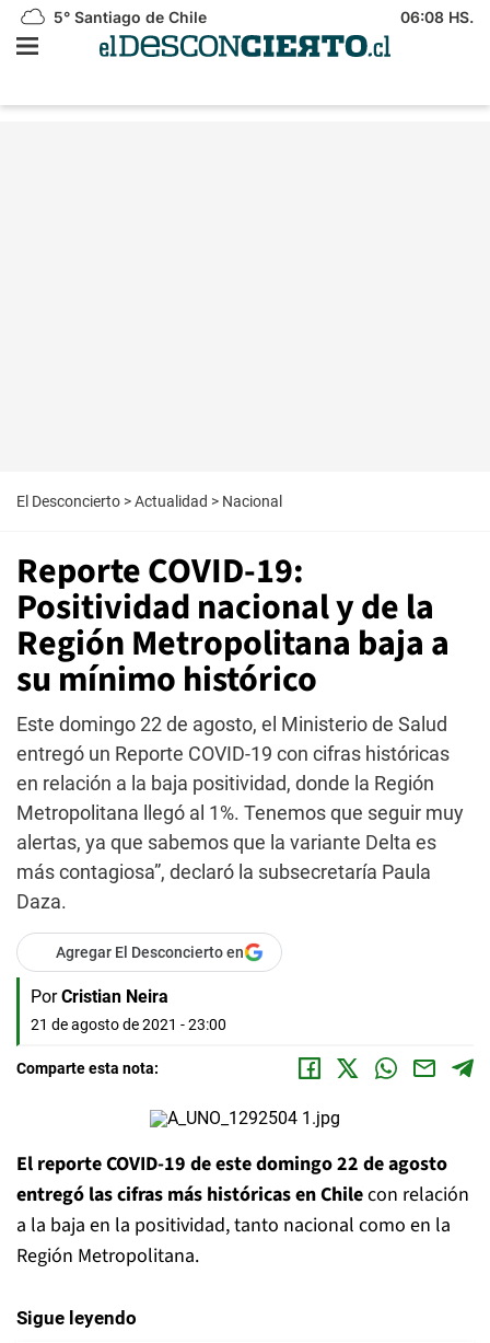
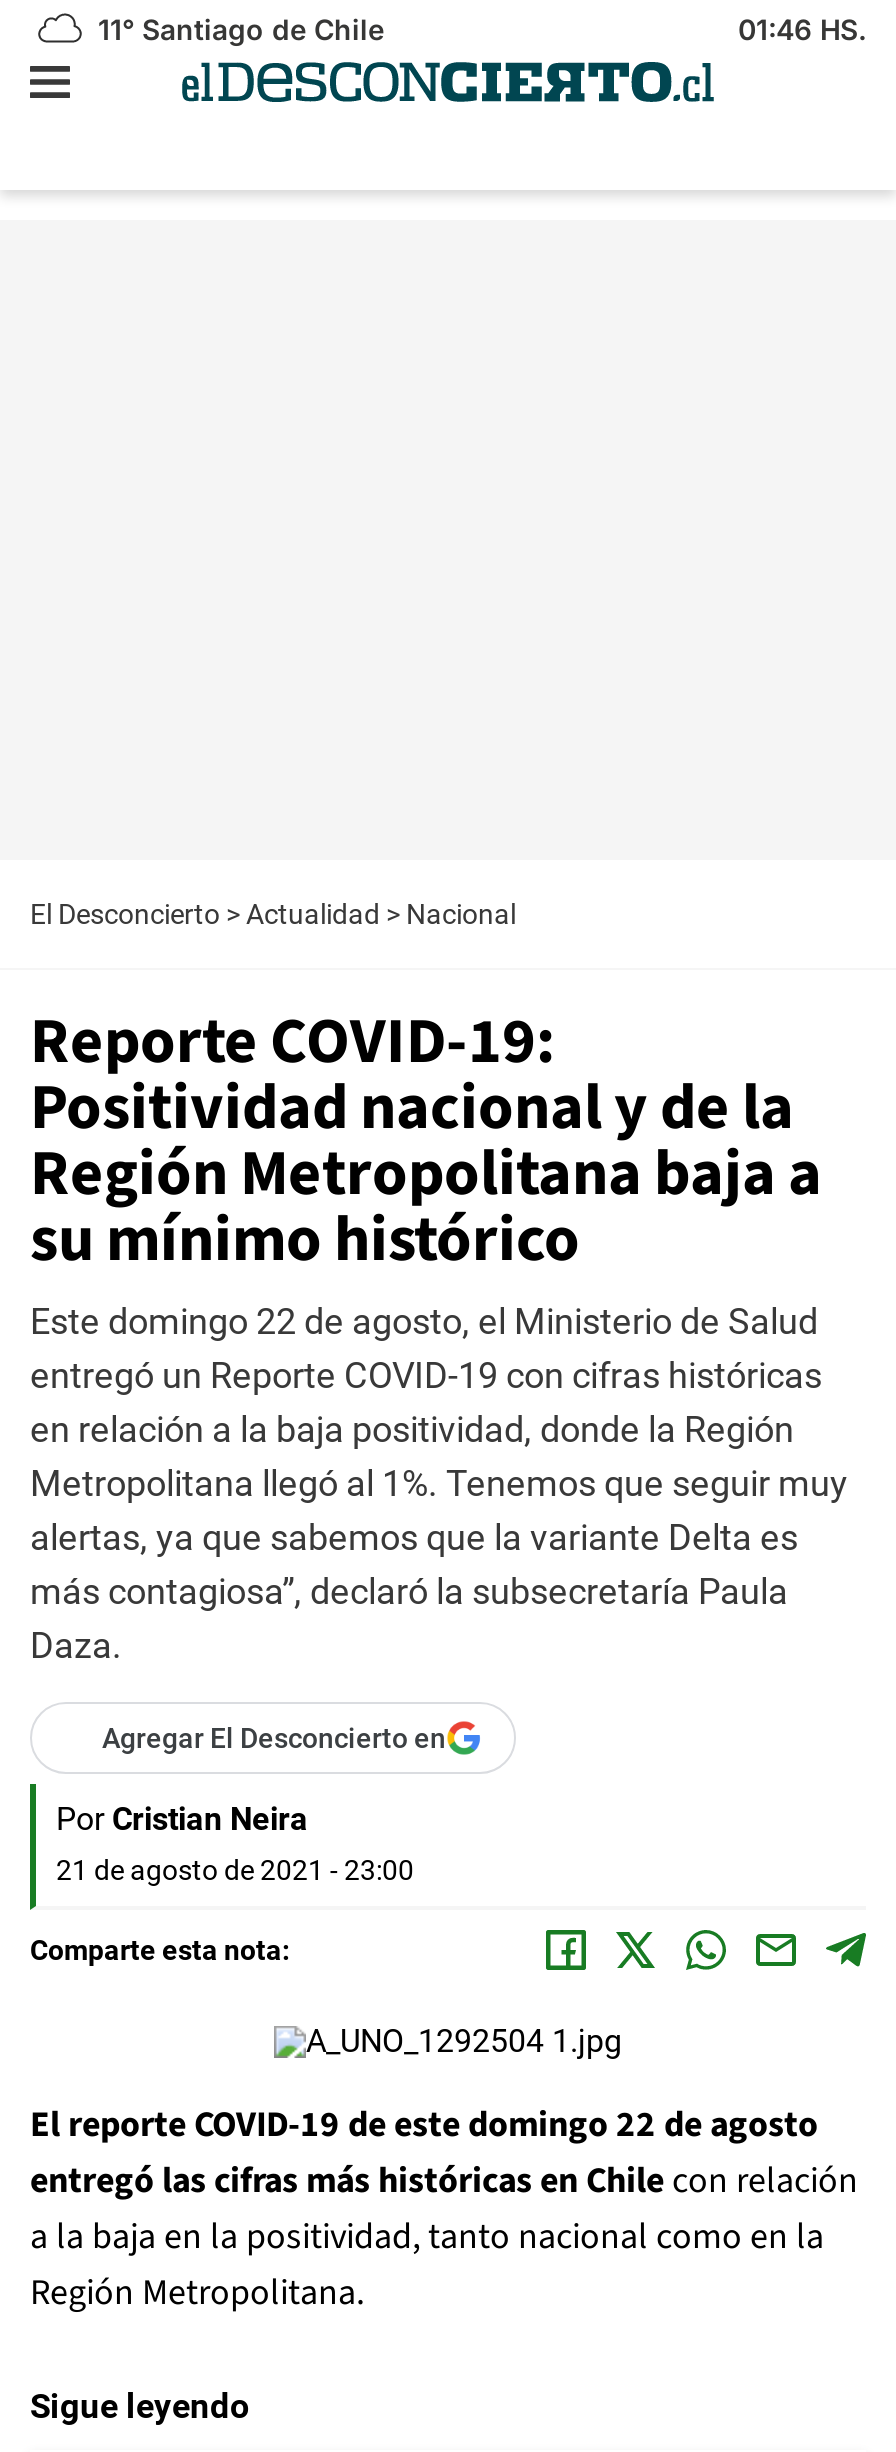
- 5° Santiago de Chile
+ 11° Santiago de Chile

- 06:08 HS.
+ 01:46 HS.
